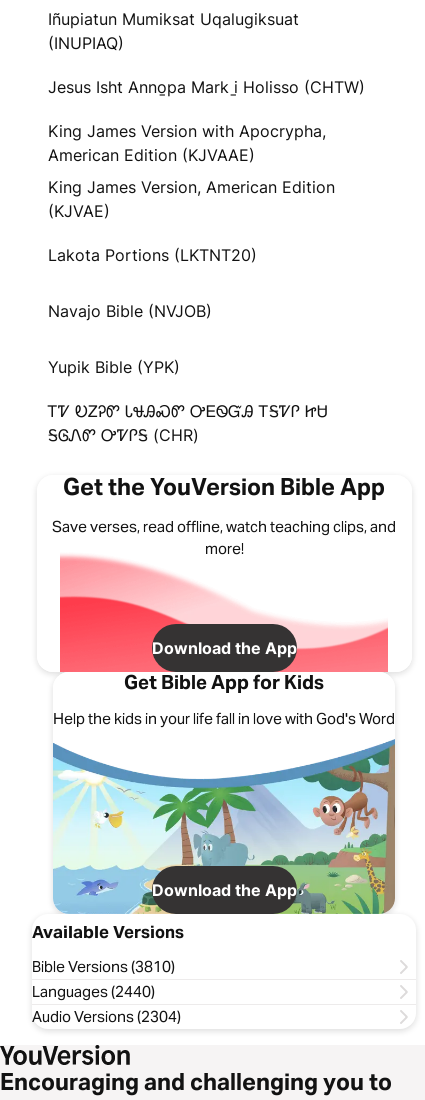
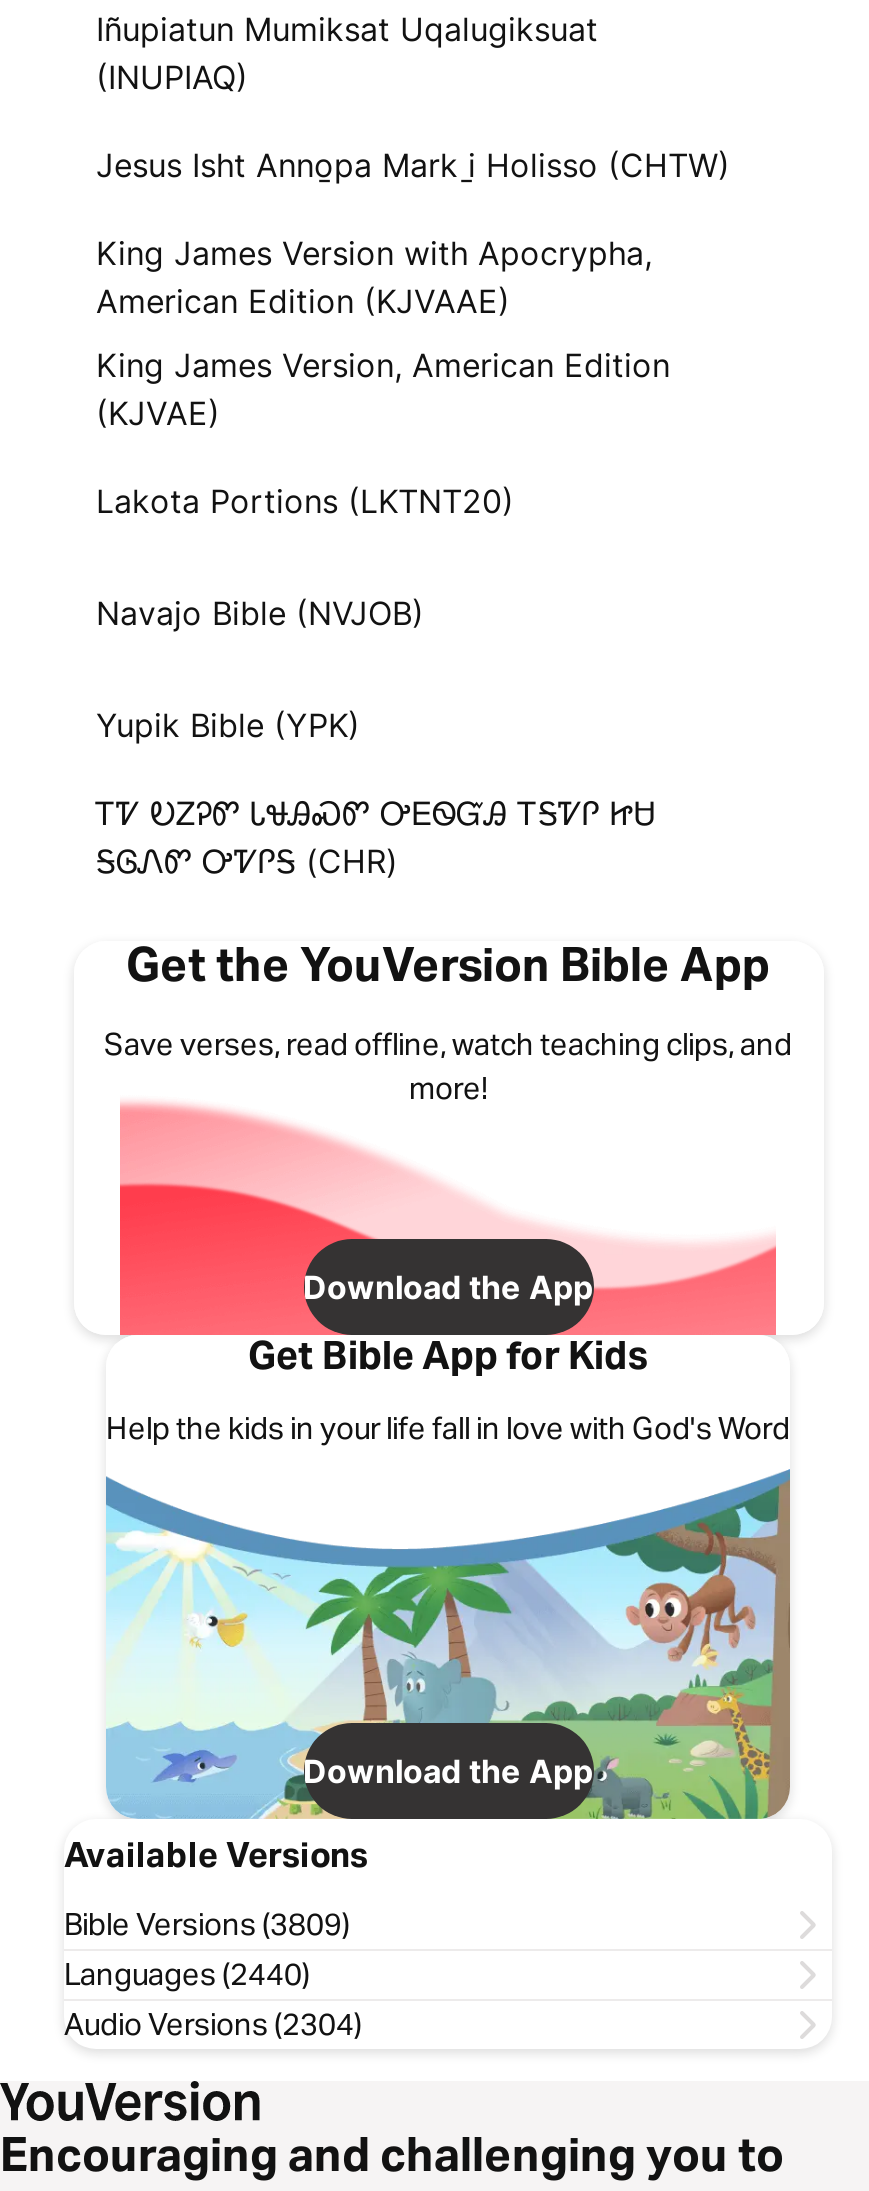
- Bible Versions (3810)
+ Bible Versions (3809)
